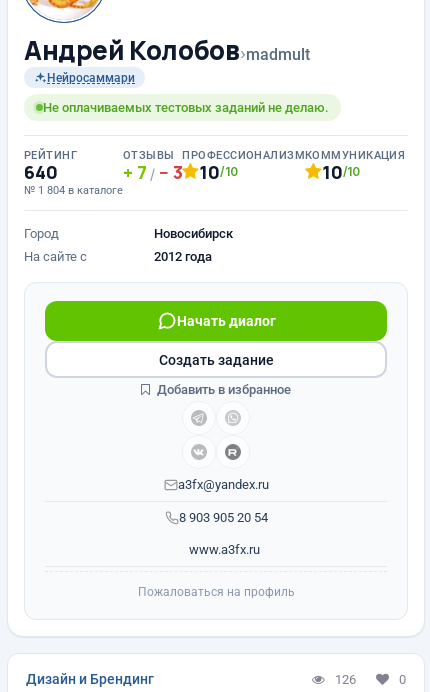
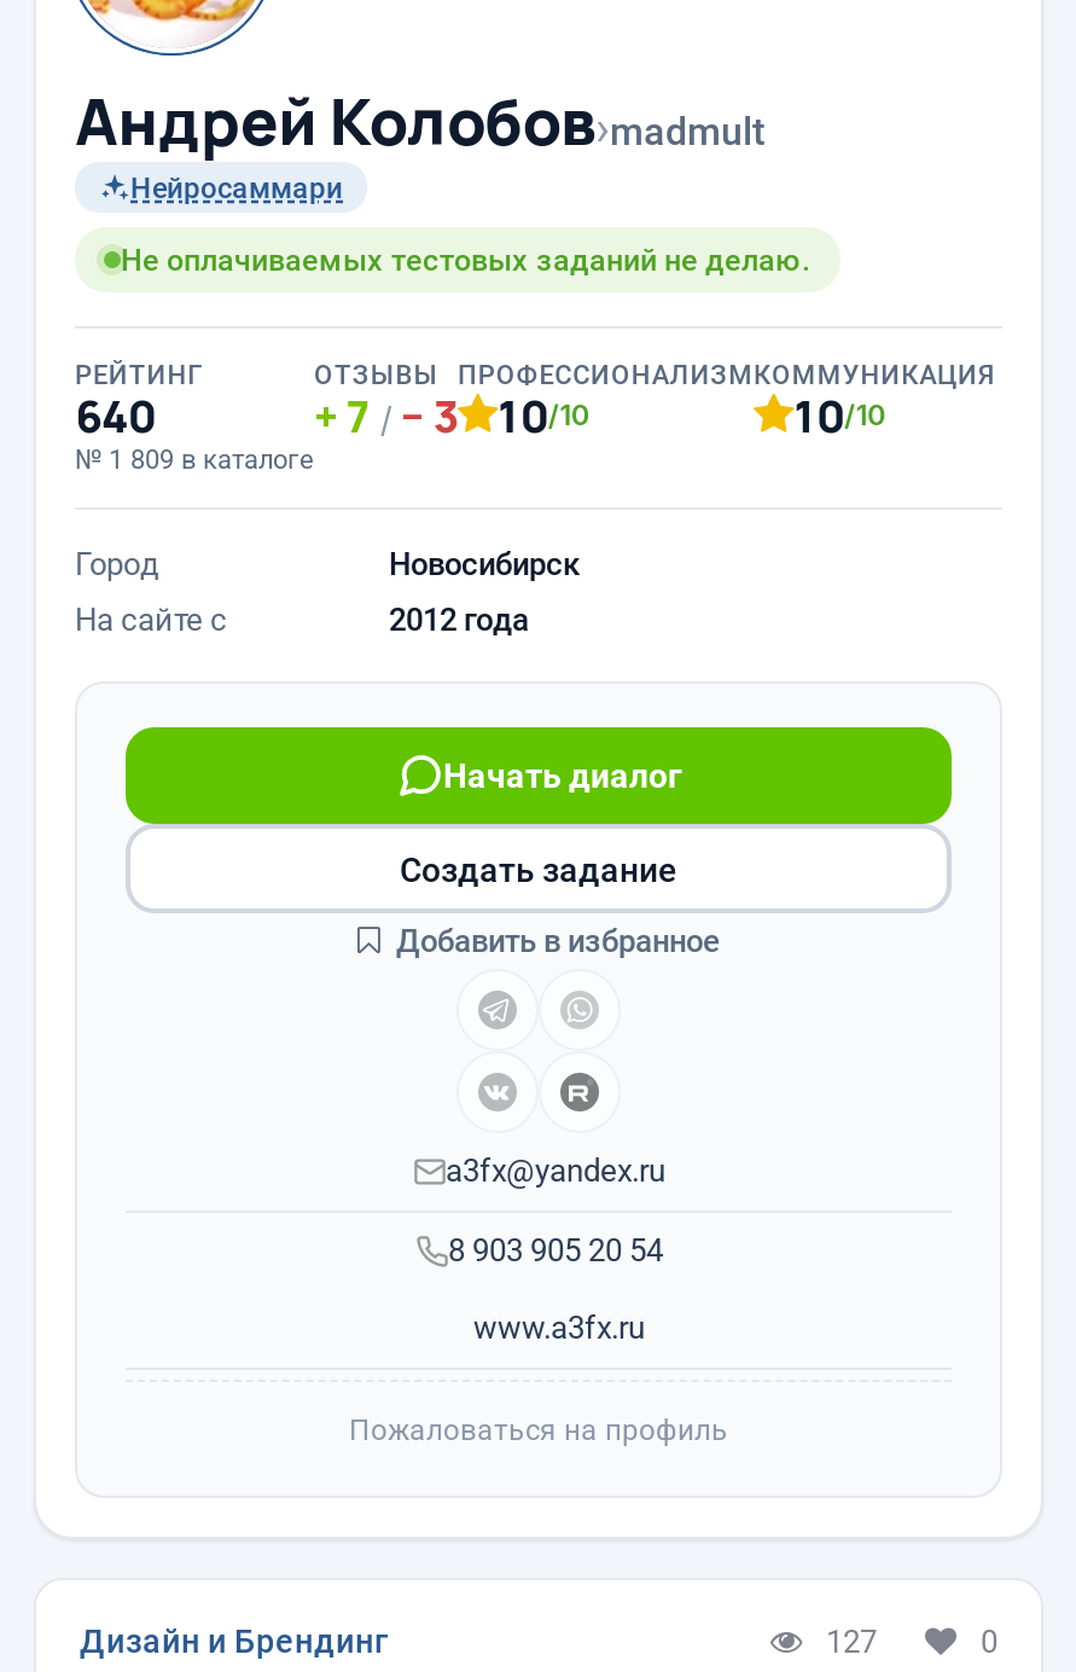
- № 1 804 в каталоге
+ № 1 809 в каталоге

- 126
+ 127
